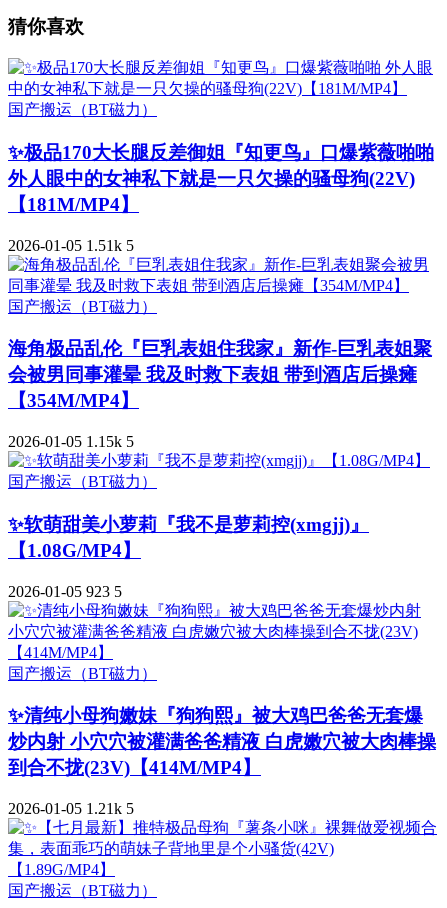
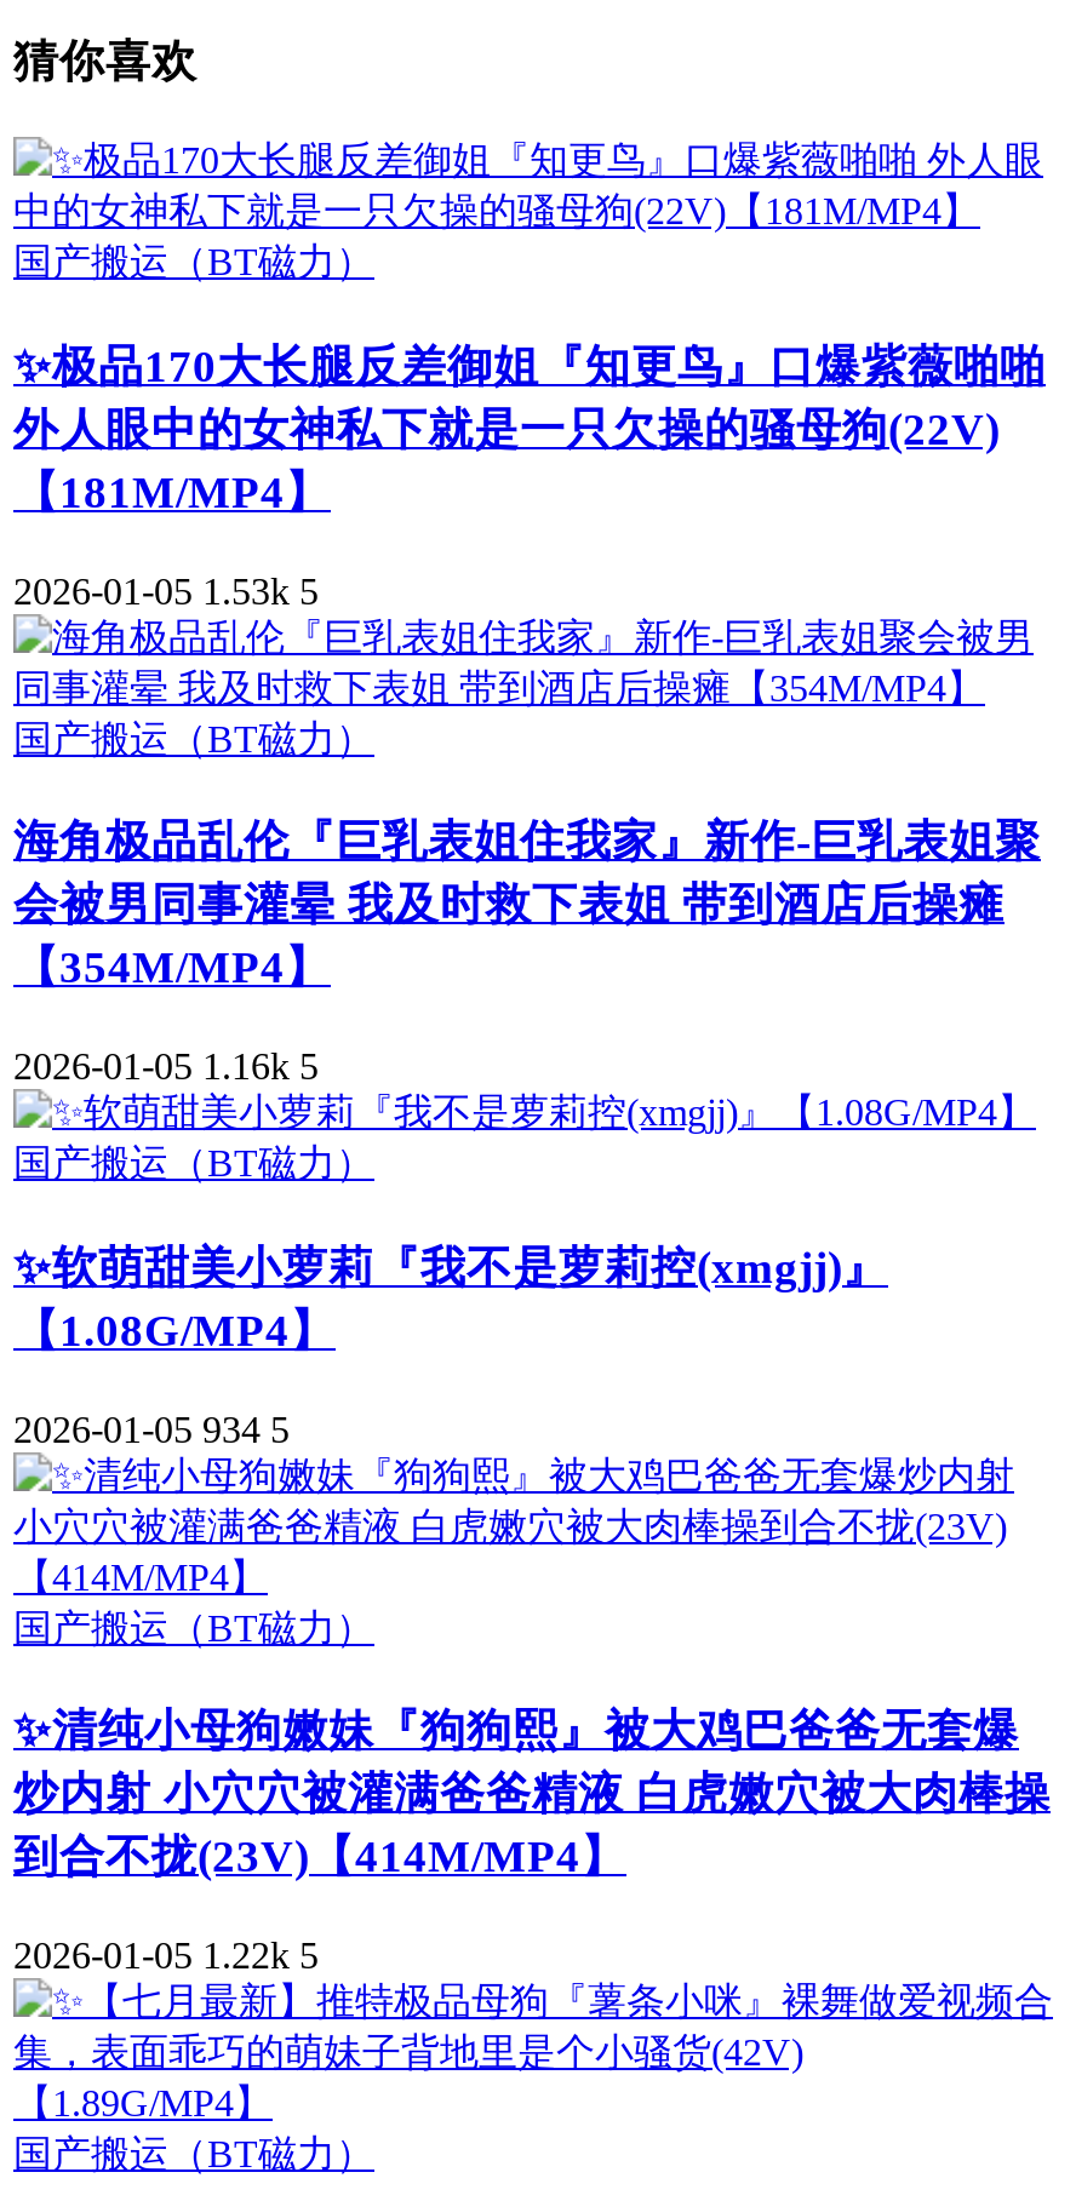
- 2026-01-05 1.51k 5
+ 2026-01-05 1.53k 5

- 2026-01-05 1.15k 5
+ 2026-01-05 1.16k 5

- 2026-01-05 923 5
+ 2026-01-05 934 5

- 2026-01-05 1.21k 5
+ 2026-01-05 1.22k 5
